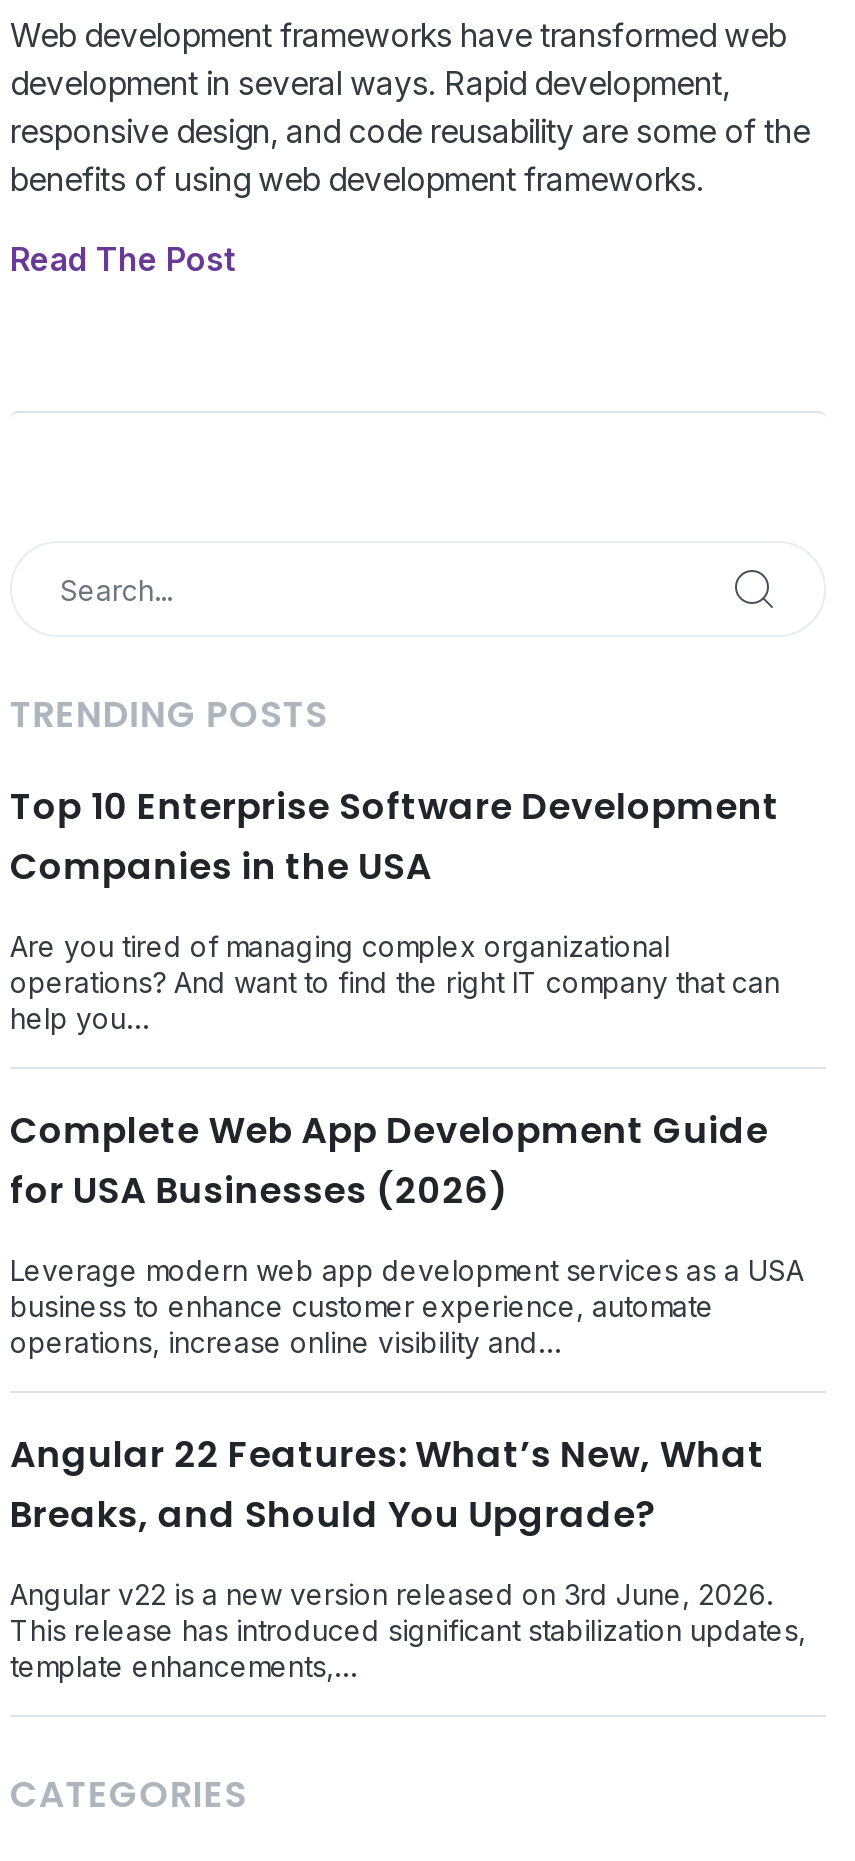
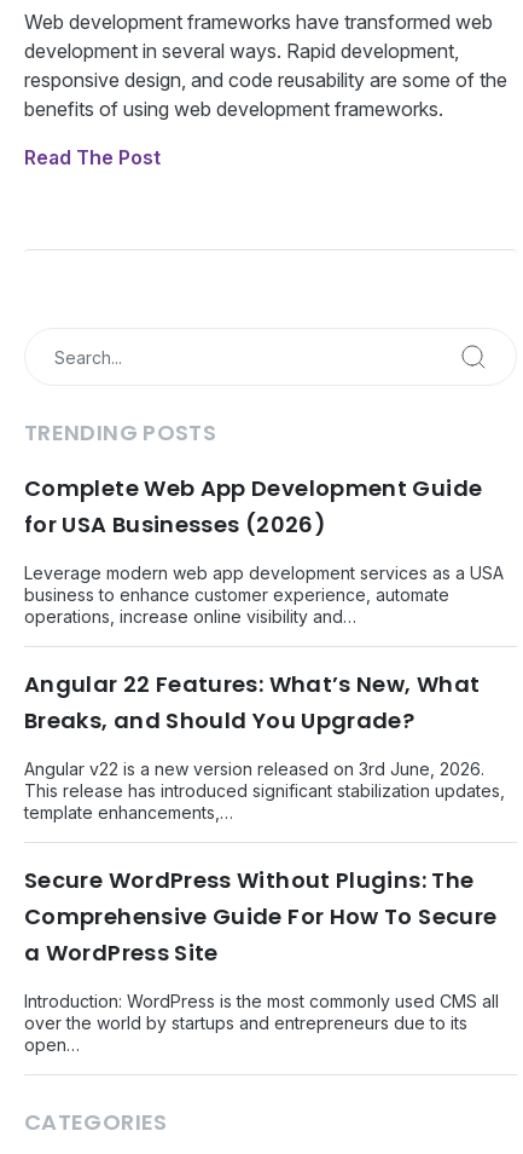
- Top 10 Enterprise Software Development
- Companies in the USA
- Are you tired of managing complex organizational
- operations? And want to find the right IT company that can
- help you…

moved up: Complete Web App Development Guide | for USA Businesses (2026) | Leverage modern web app development services as a USA | ... | This release has introduced significant stabilization updates, | template enhancements,…

+ Secure WordPress Without Plugins: The
+ Comprehensive Guide For How To Secure
+ a WordPress Site
+ Introduction: WordPress is the most commonly used CMS all
+ over the world by startups and entrepreneurs due to its
+ open…
